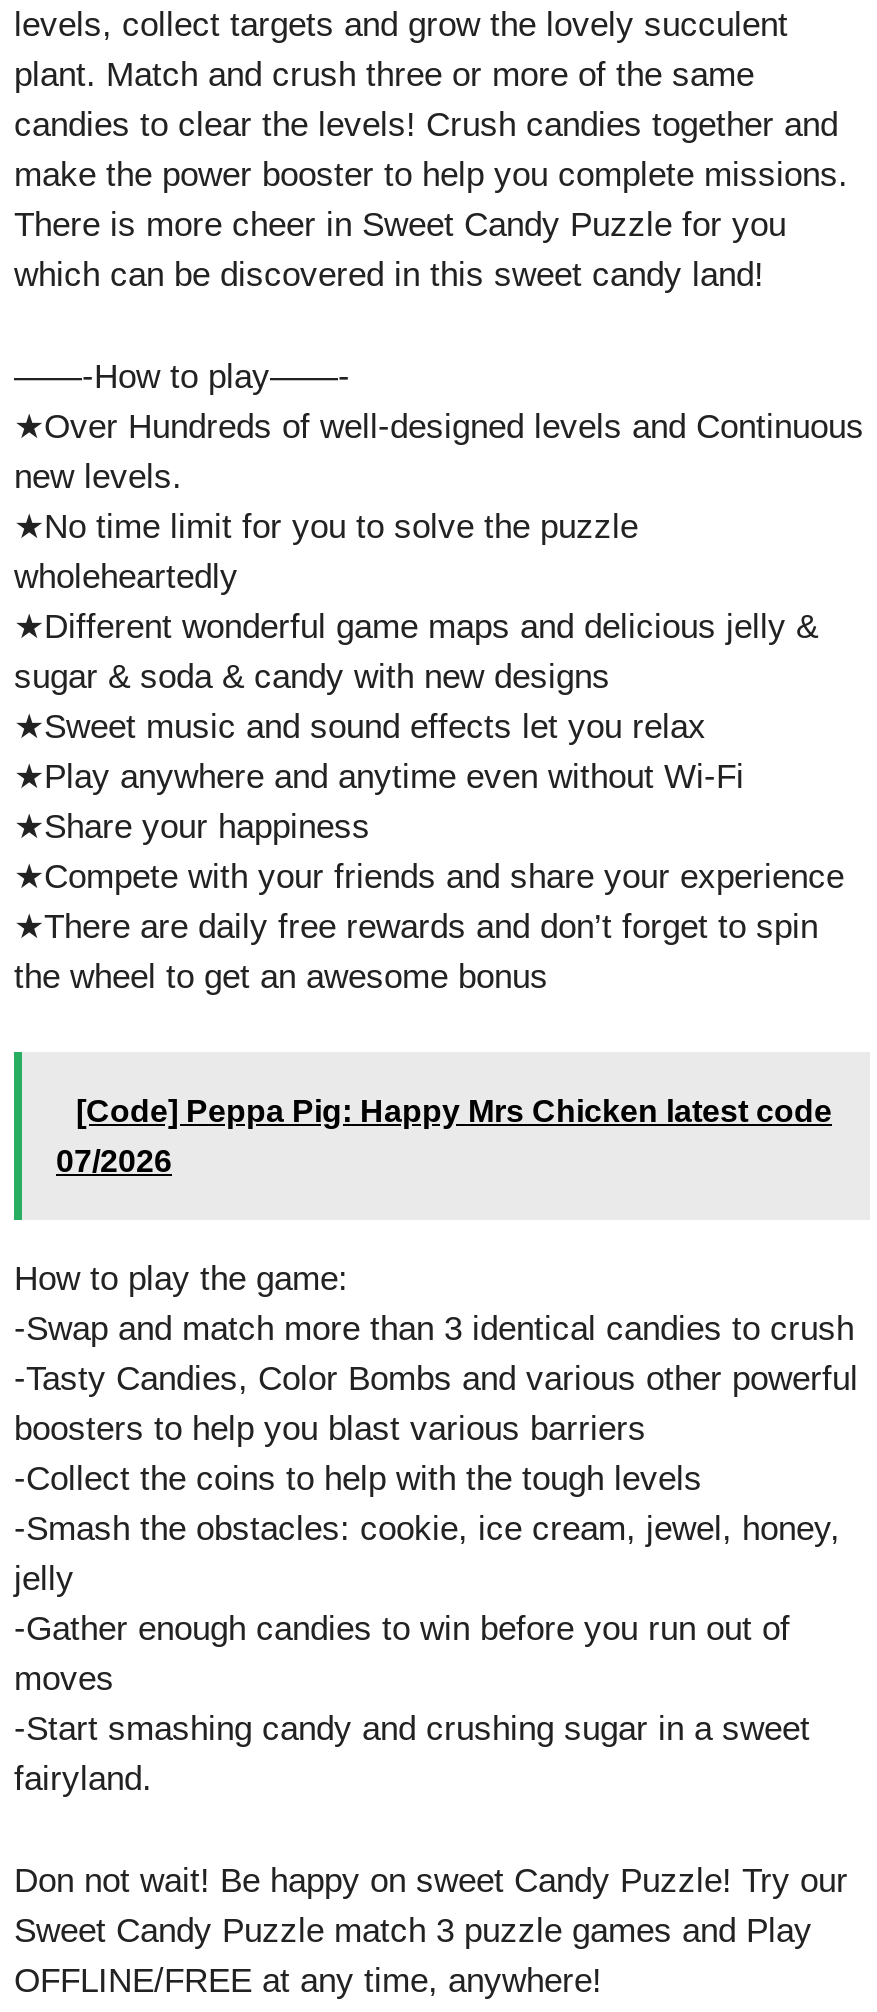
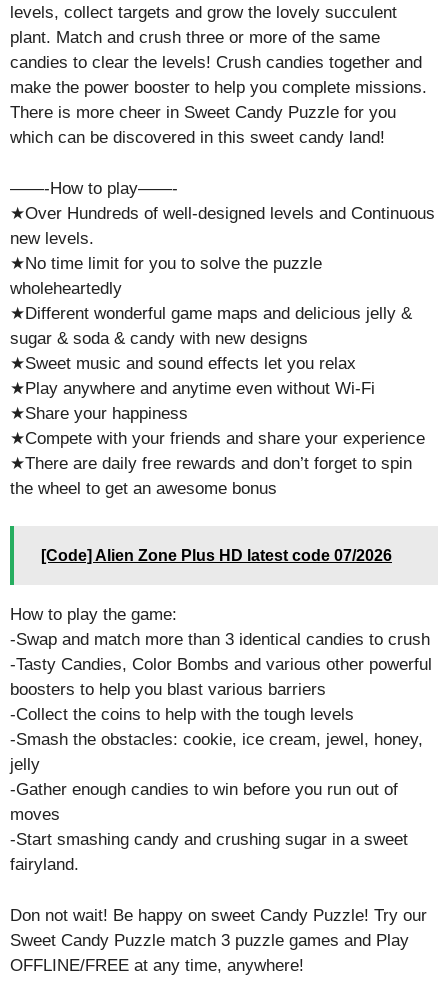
- [Code] Peppa Pig: Happy Mrs Chicken latest code
- 07/2026
+ [Code] Alien Zone Plus HD latest code 07/2026
